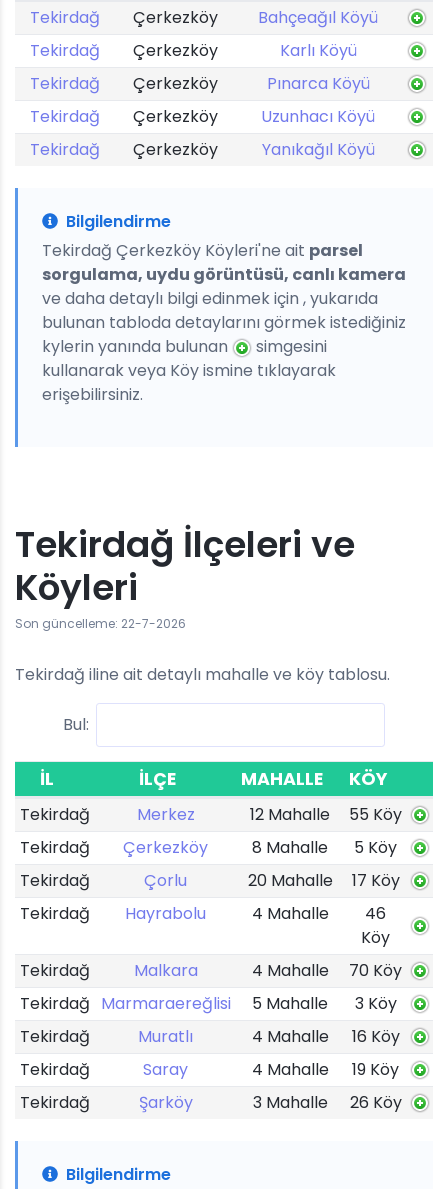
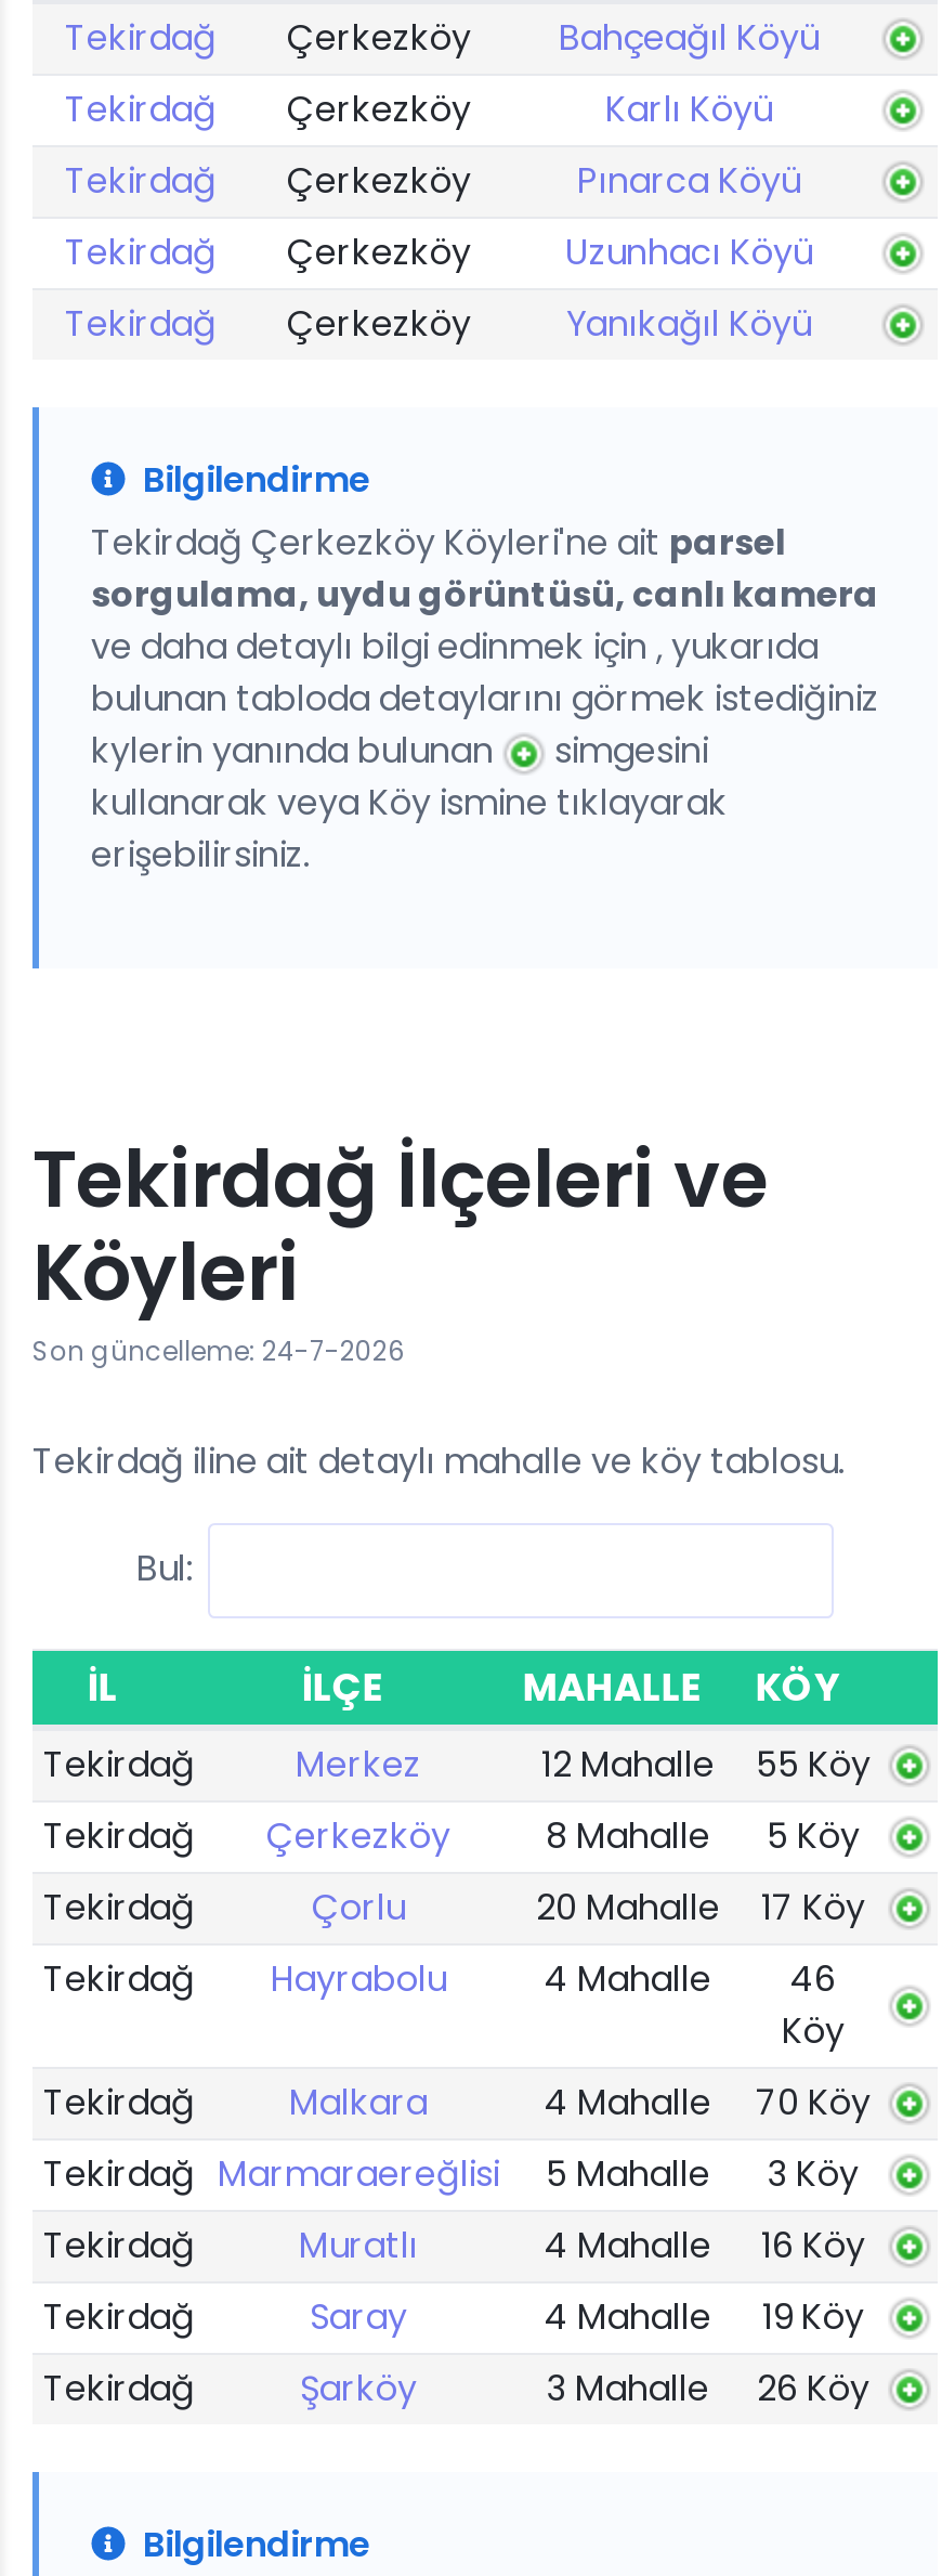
- Son güncelleme: 22-7-2026
+ Son güncelleme: 24-7-2026
